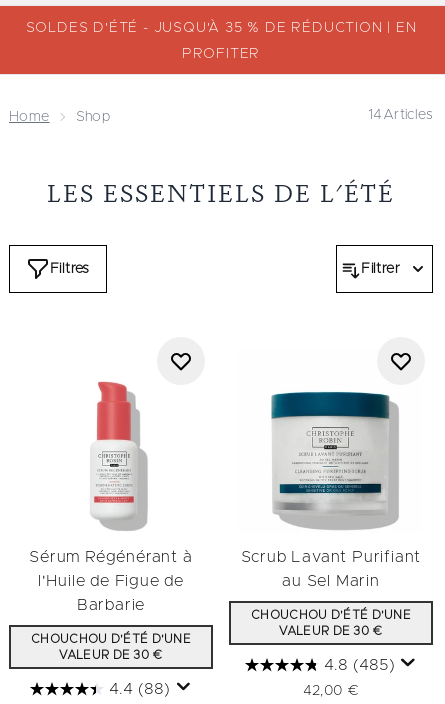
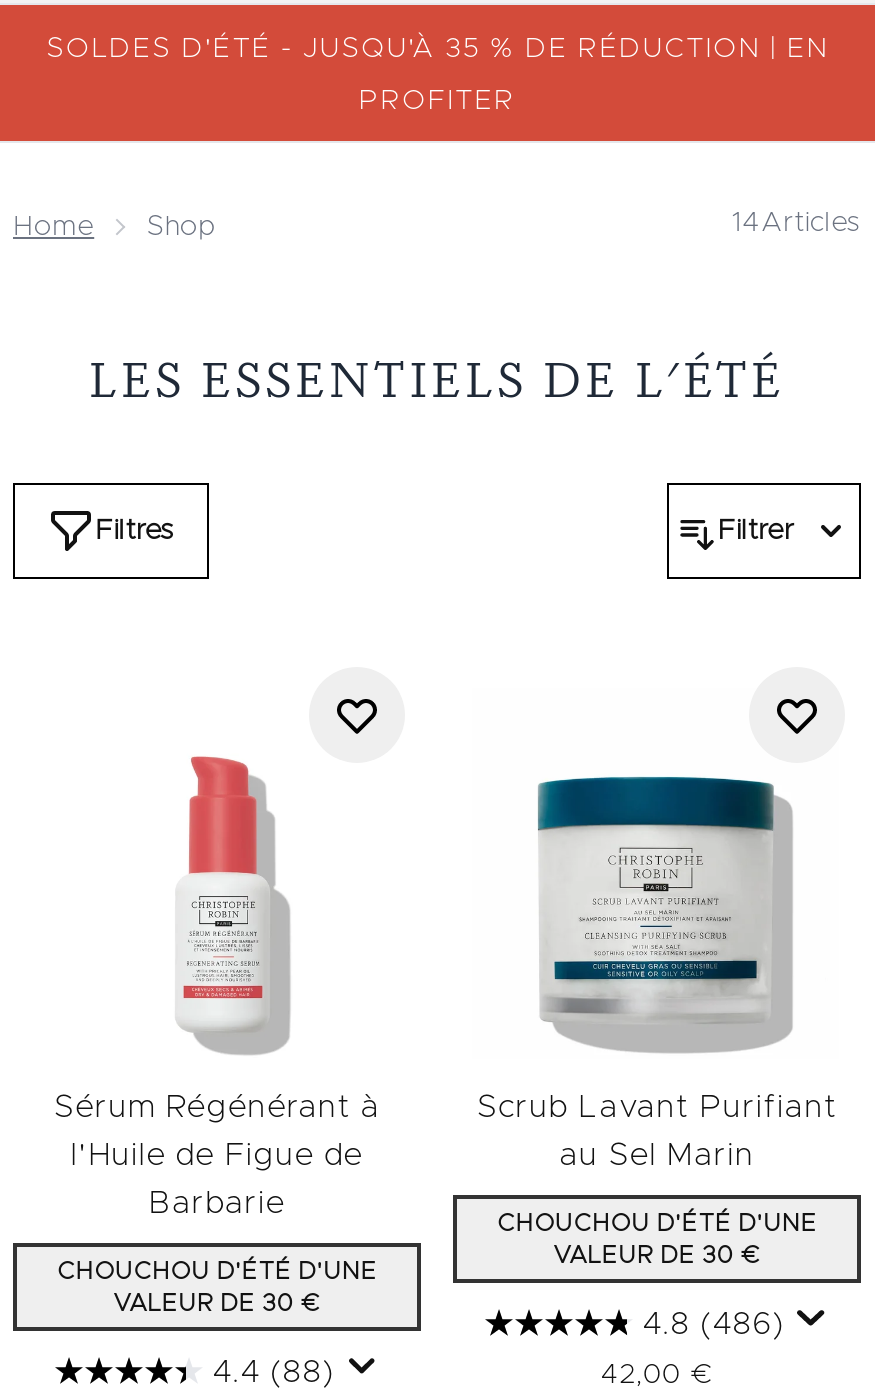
- 4.8 (485)
+ 4.8 (486)
